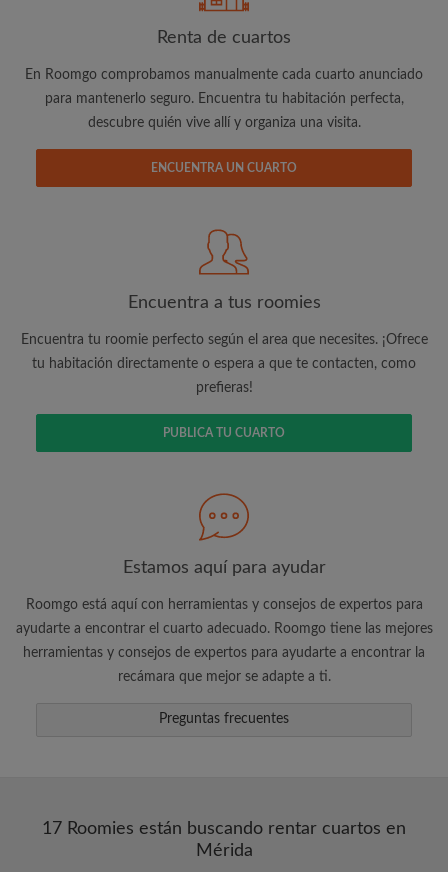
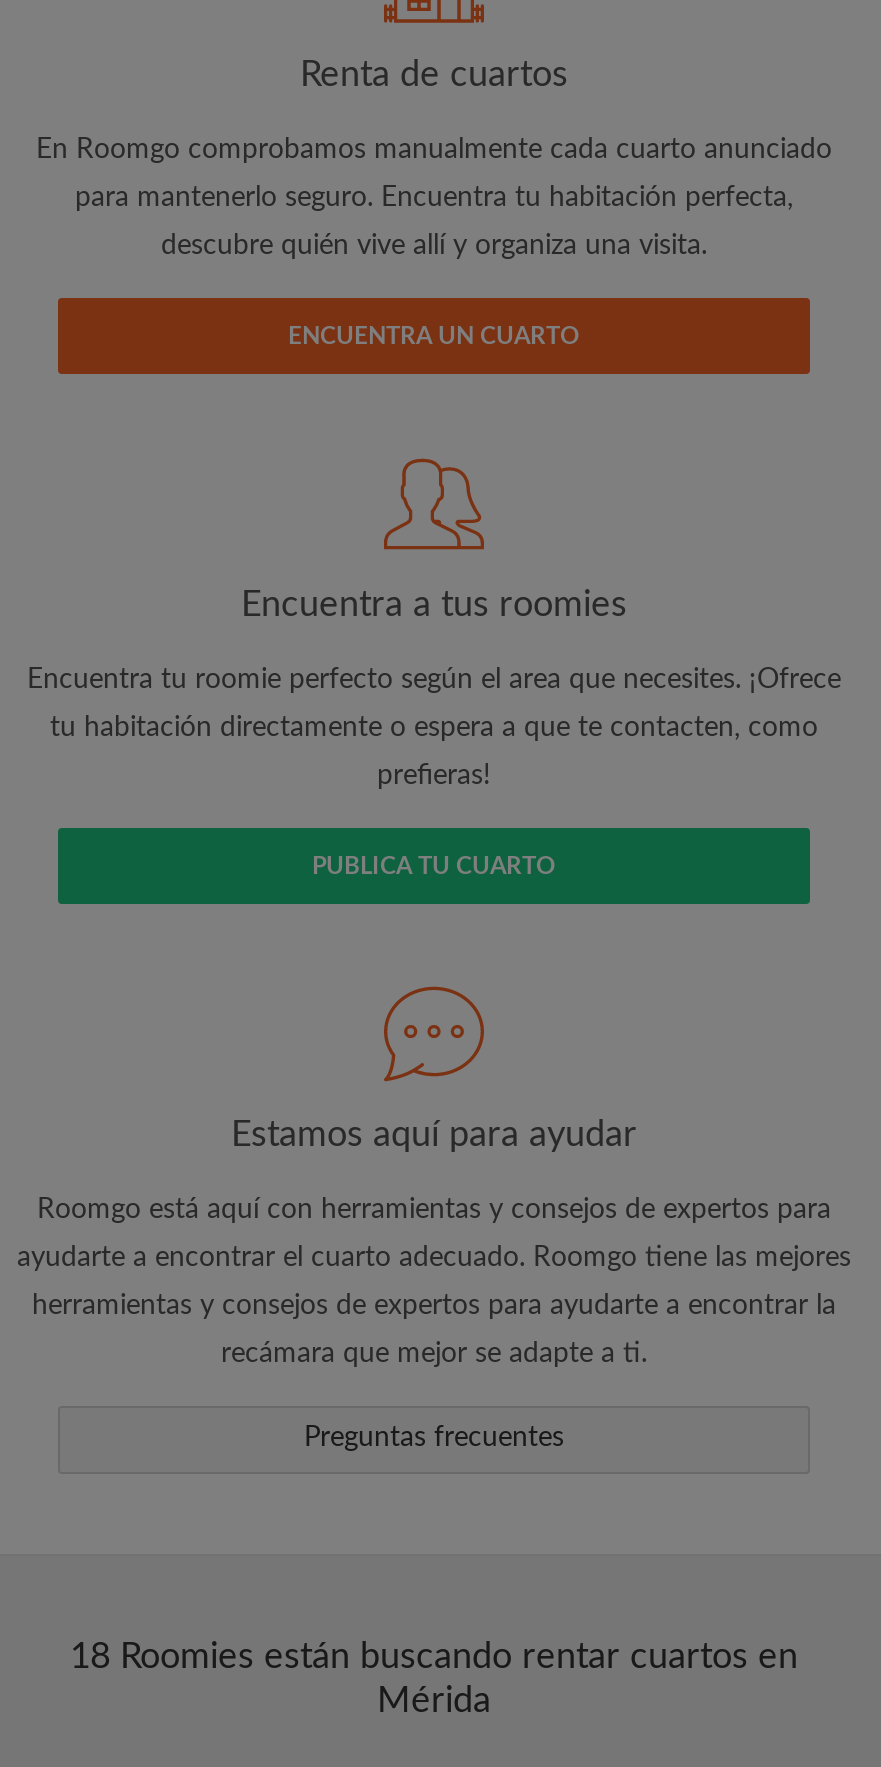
- 17 Roomies están buscando rentar cuartos en
+ 18 Roomies están buscando rentar cuartos en
